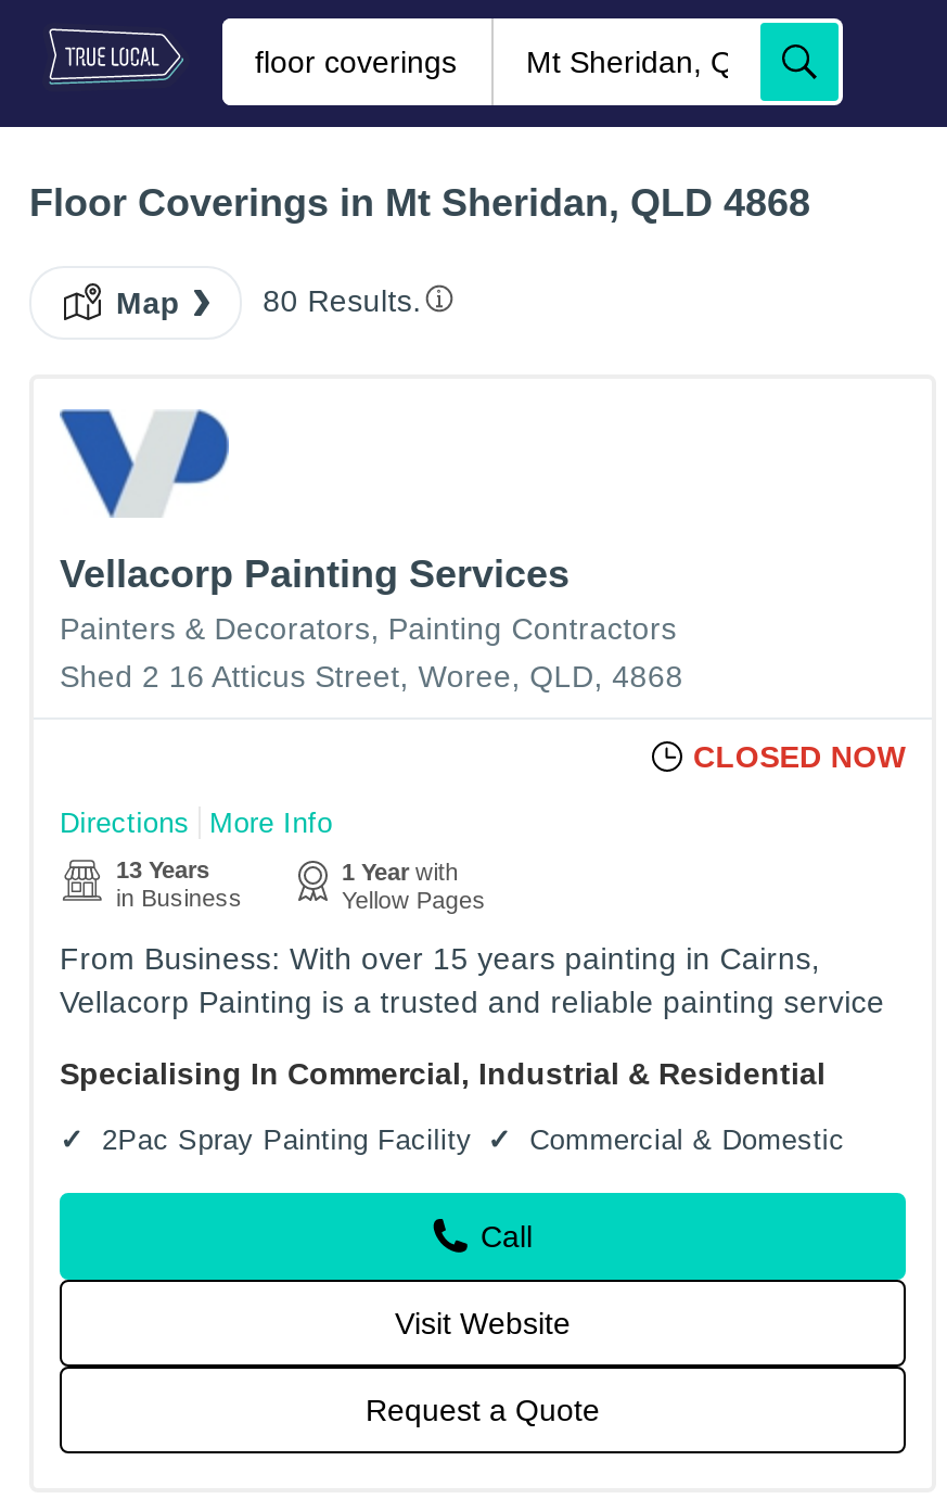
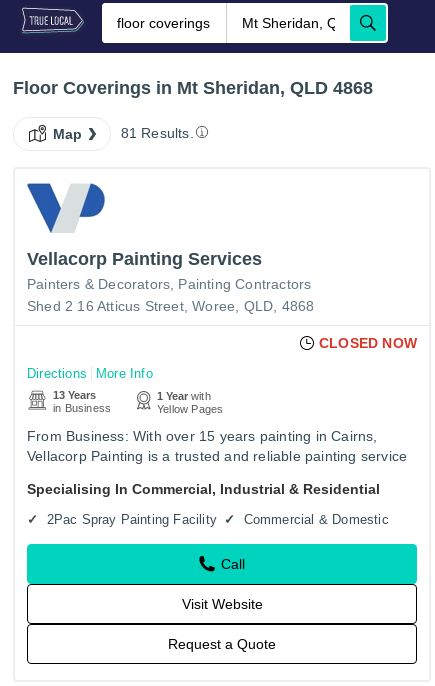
- 80 Results.
+ 81 Results.
